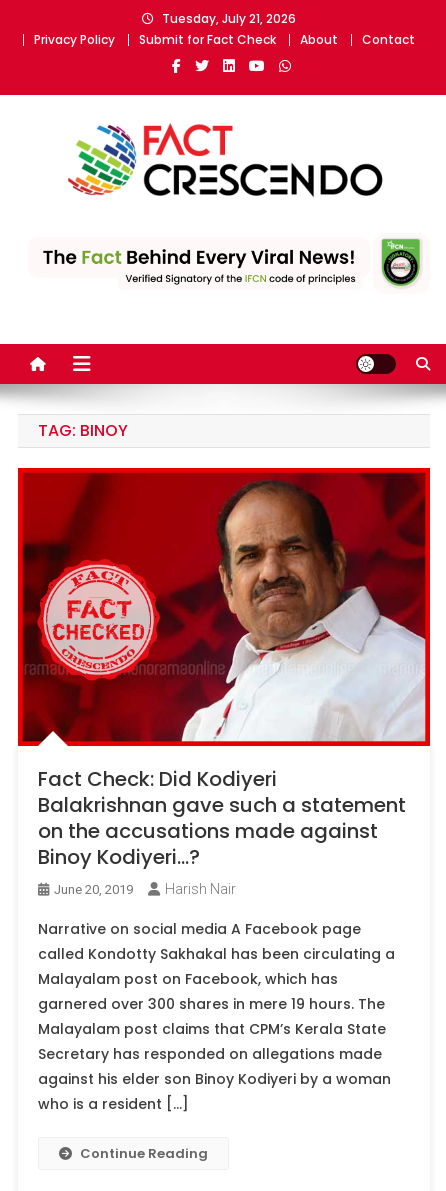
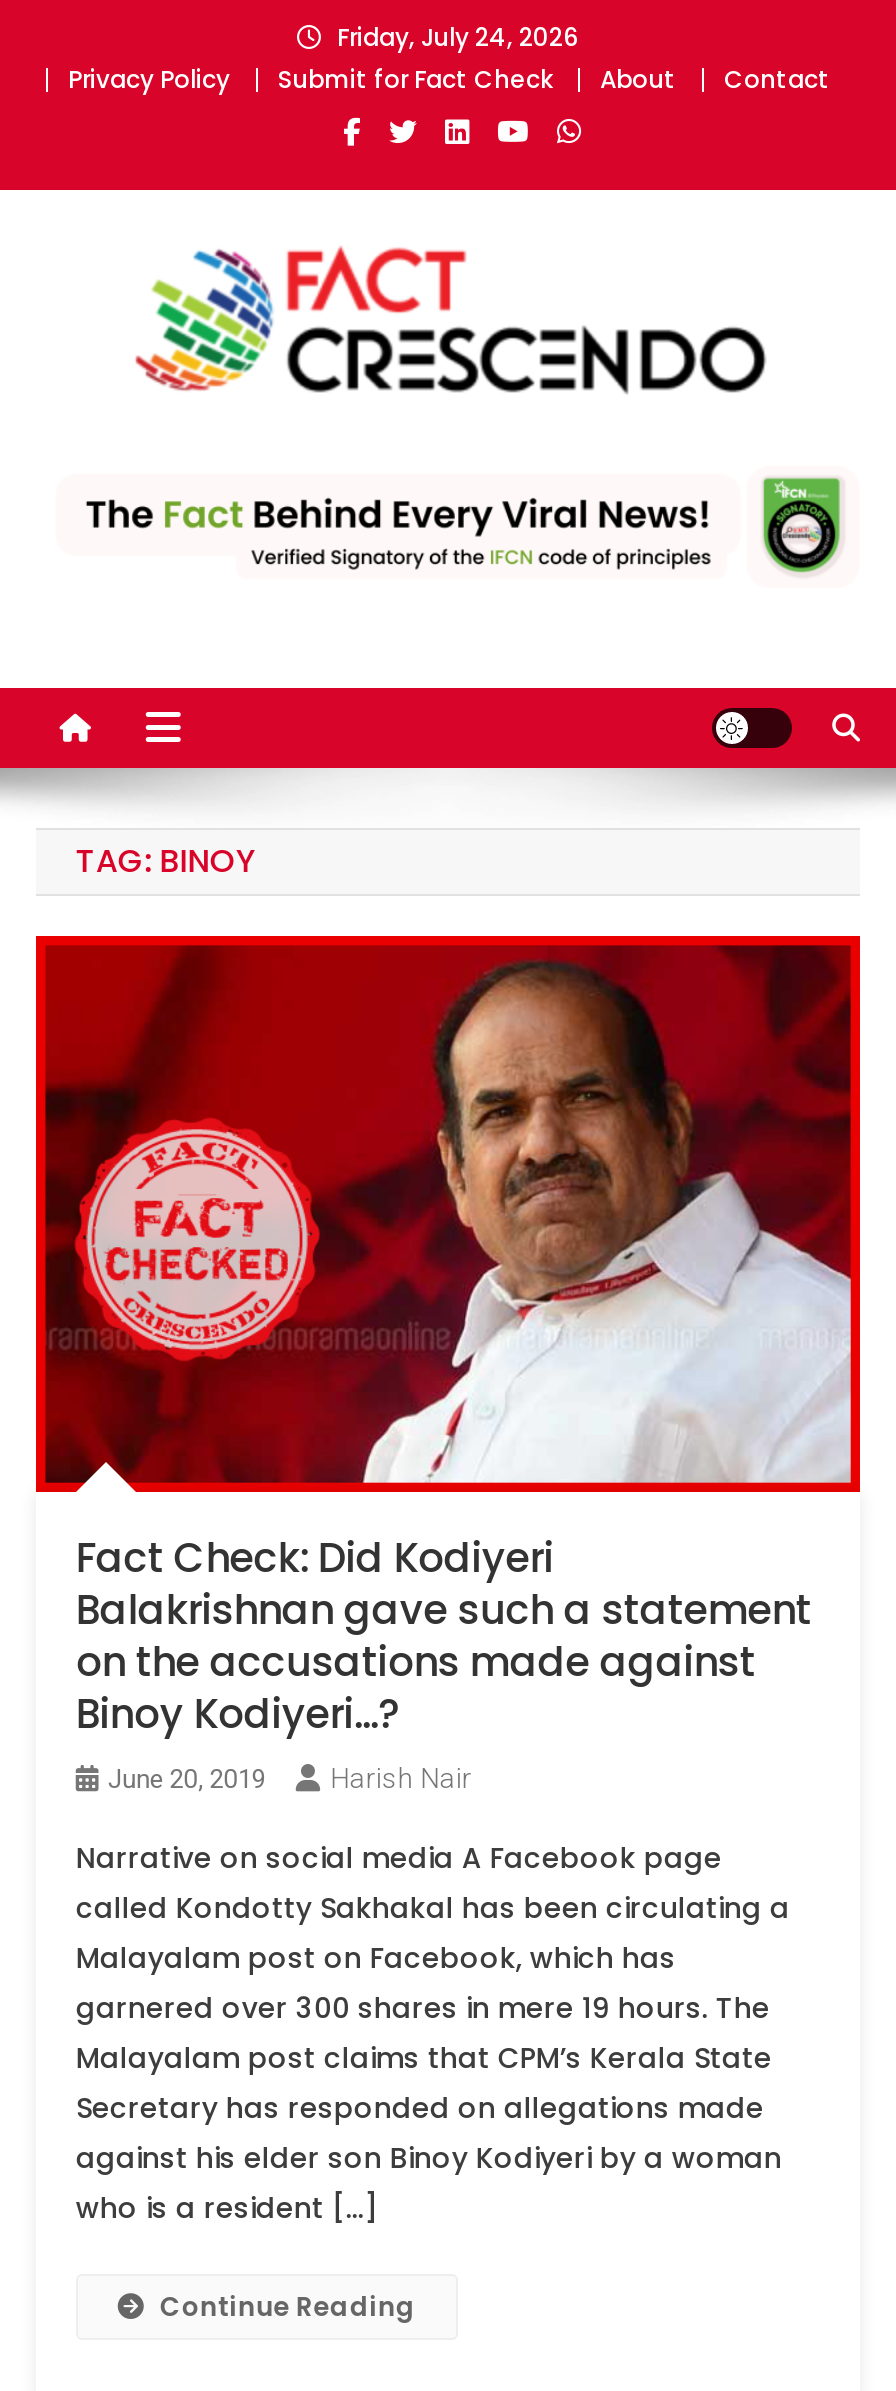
- Tuesday, July 21, 2026
+ Friday, July 24, 2026
